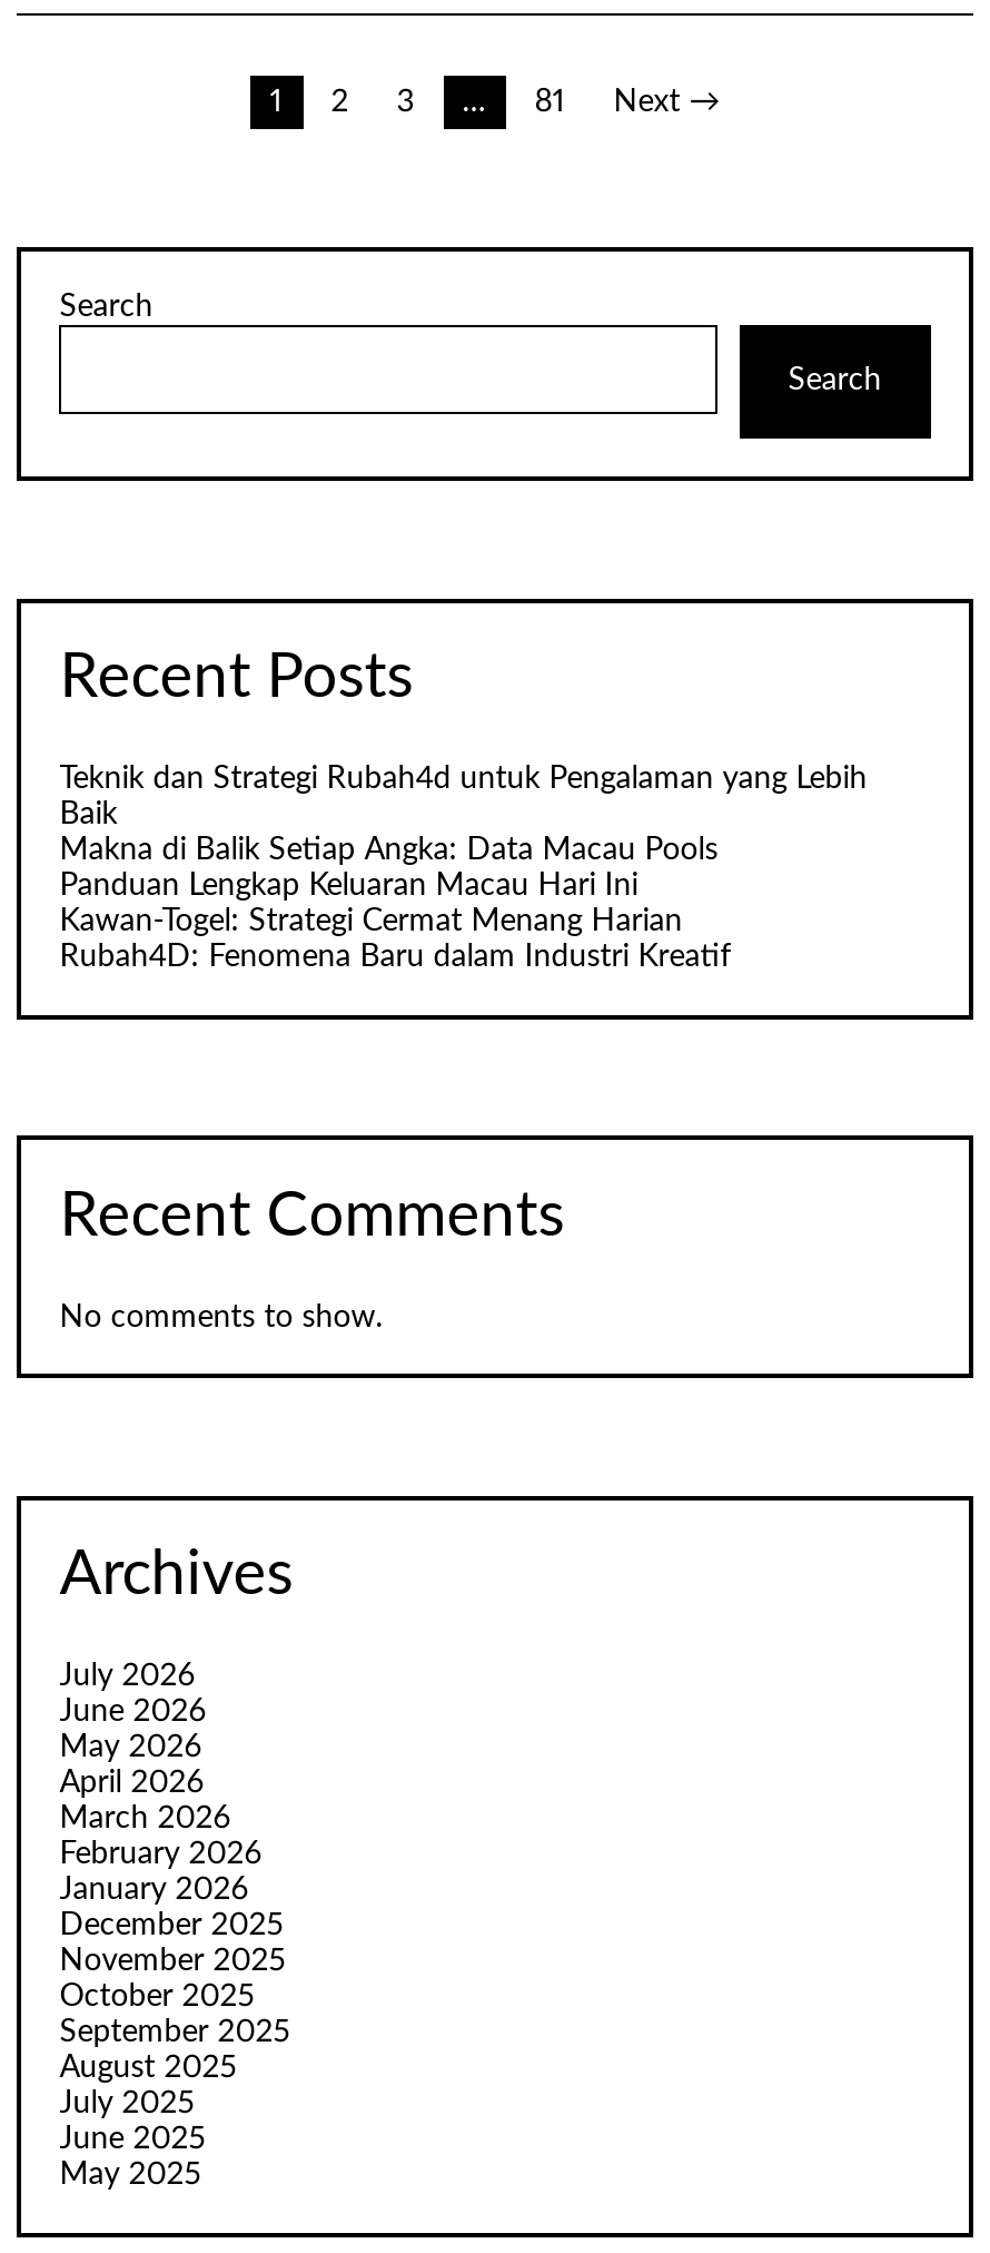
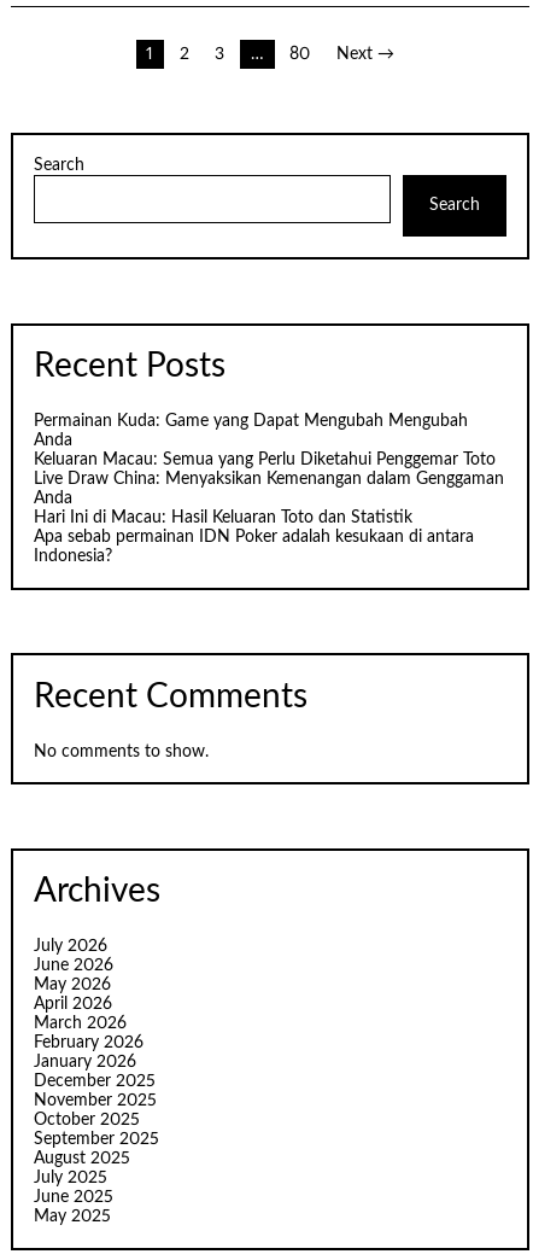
- 81
+ 80

- Teknik dan Strategi Rubah4d untuk Pengalaman yang Lebih
- Baik
- Makna di Balik Setiap Angka: Data Macau Pools
- Panduan Lengkap Keluaran Macau Hari Ini
- Kawan-Togel: Strategi Cermat Menang Harian
- Rubah4D: Fenomena Baru dalam Industri Kreatif
+ Permainan Kuda: Game yang Dapat Mengubah Mengubah
+ Anda
+ Keluaran Macau: Semua yang Perlu Diketahui Penggemar Toto
+ Live Draw China: Menyaksikan Kemenangan dalam Genggaman
+ Anda
+ Hari Ini di Macau: Hasil Keluaran Toto dan Statistik
+ Apa sebab permainan IDN Poker adalah kesukaan di antara
+ Indonesia?
